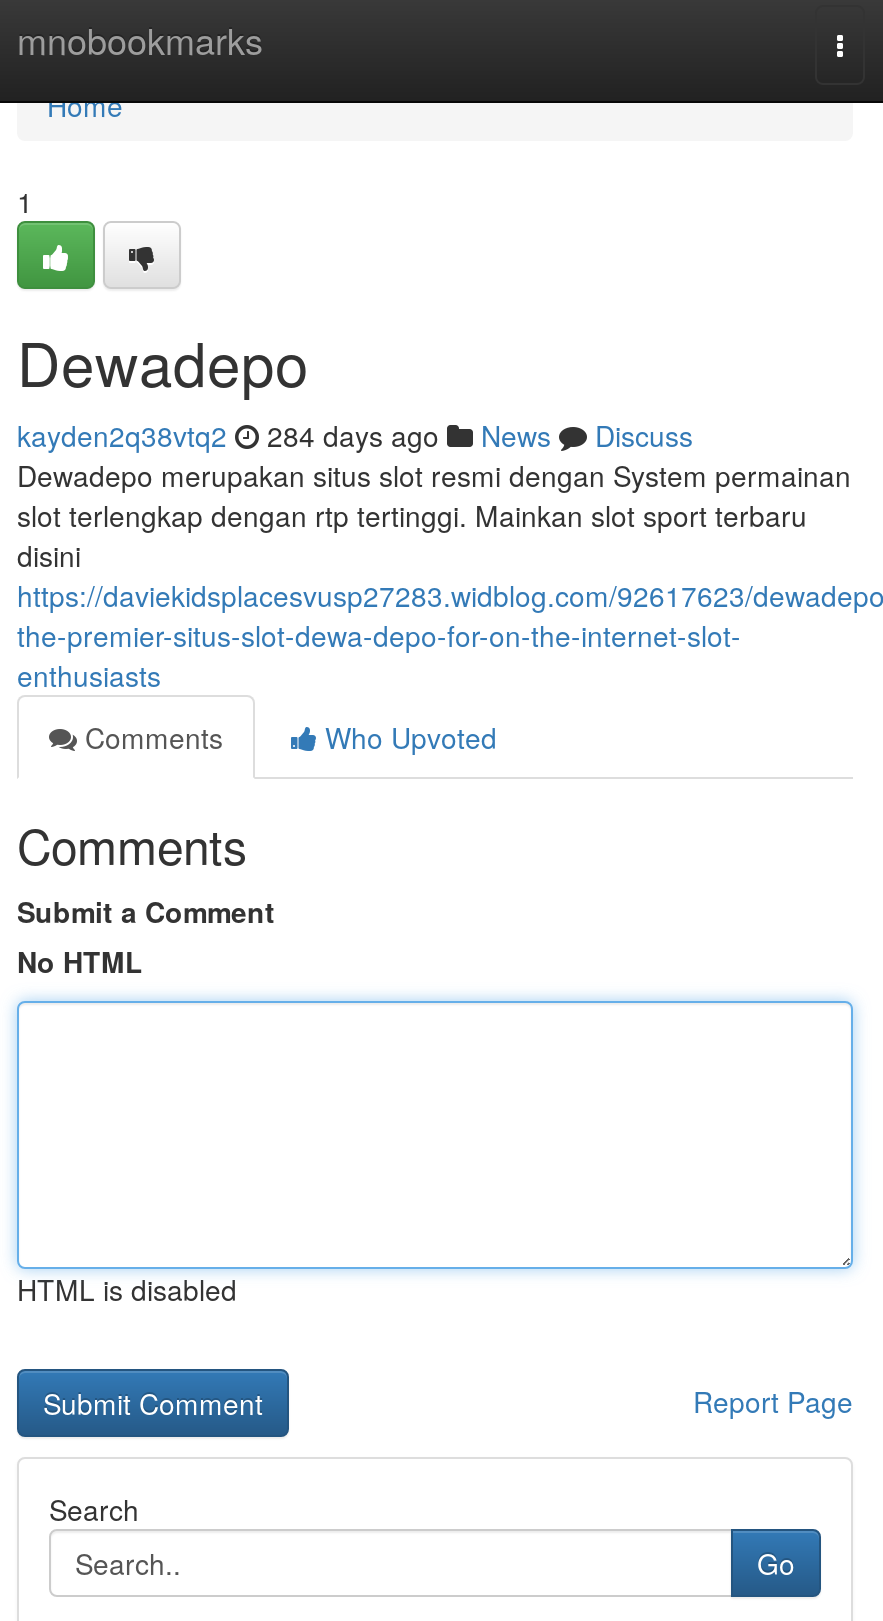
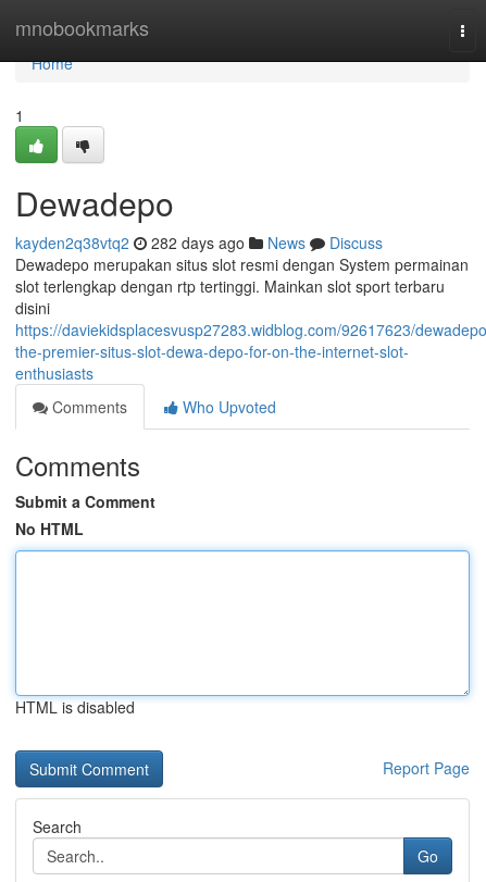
- kayden2q38vtq2 284 days ago News Discuss
+ kayden2q38vtq2 282 days ago News Discuss
